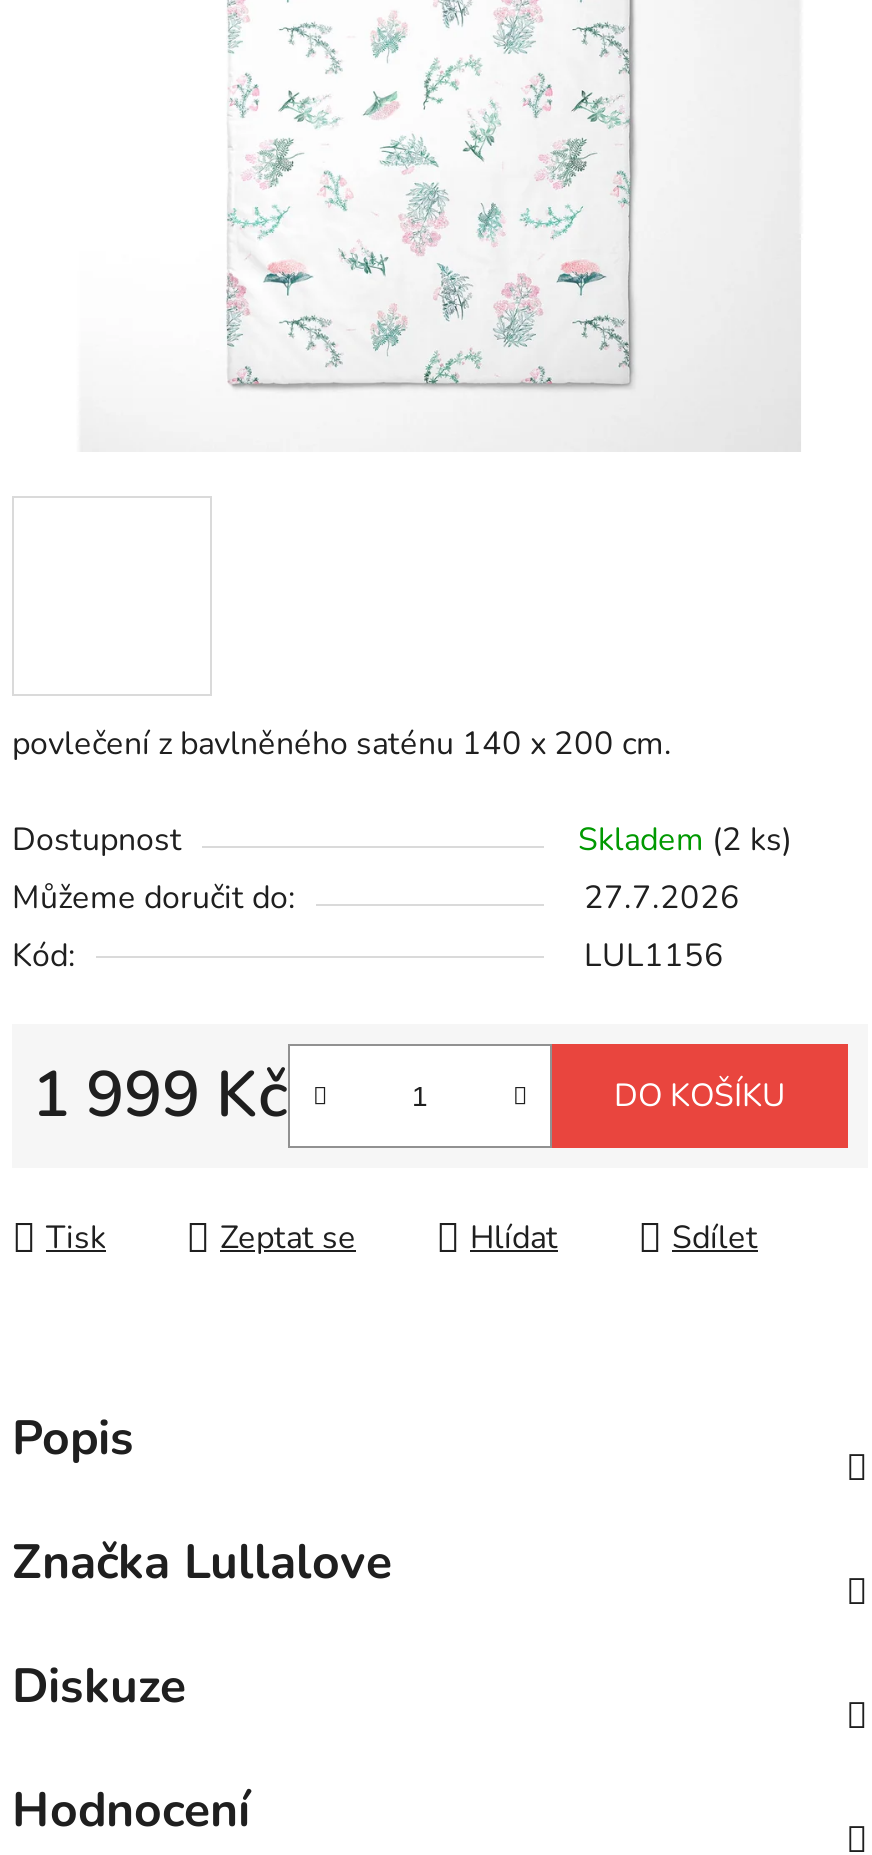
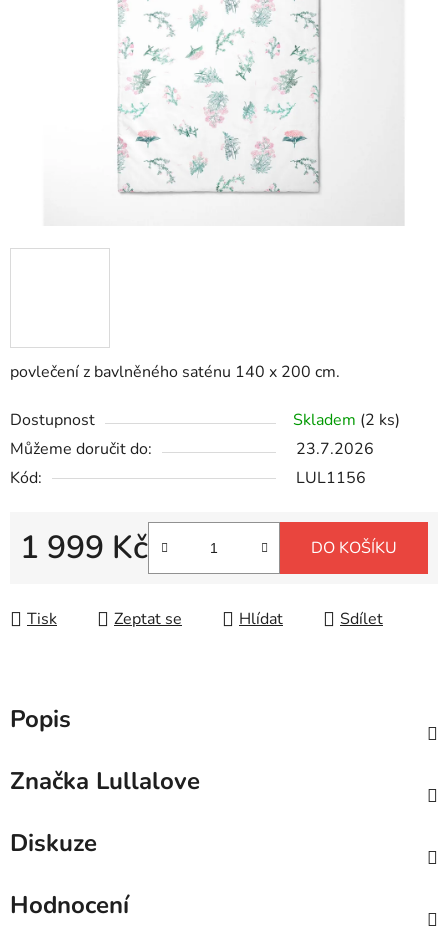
- 27.7.2026
+ 23.7.2026
